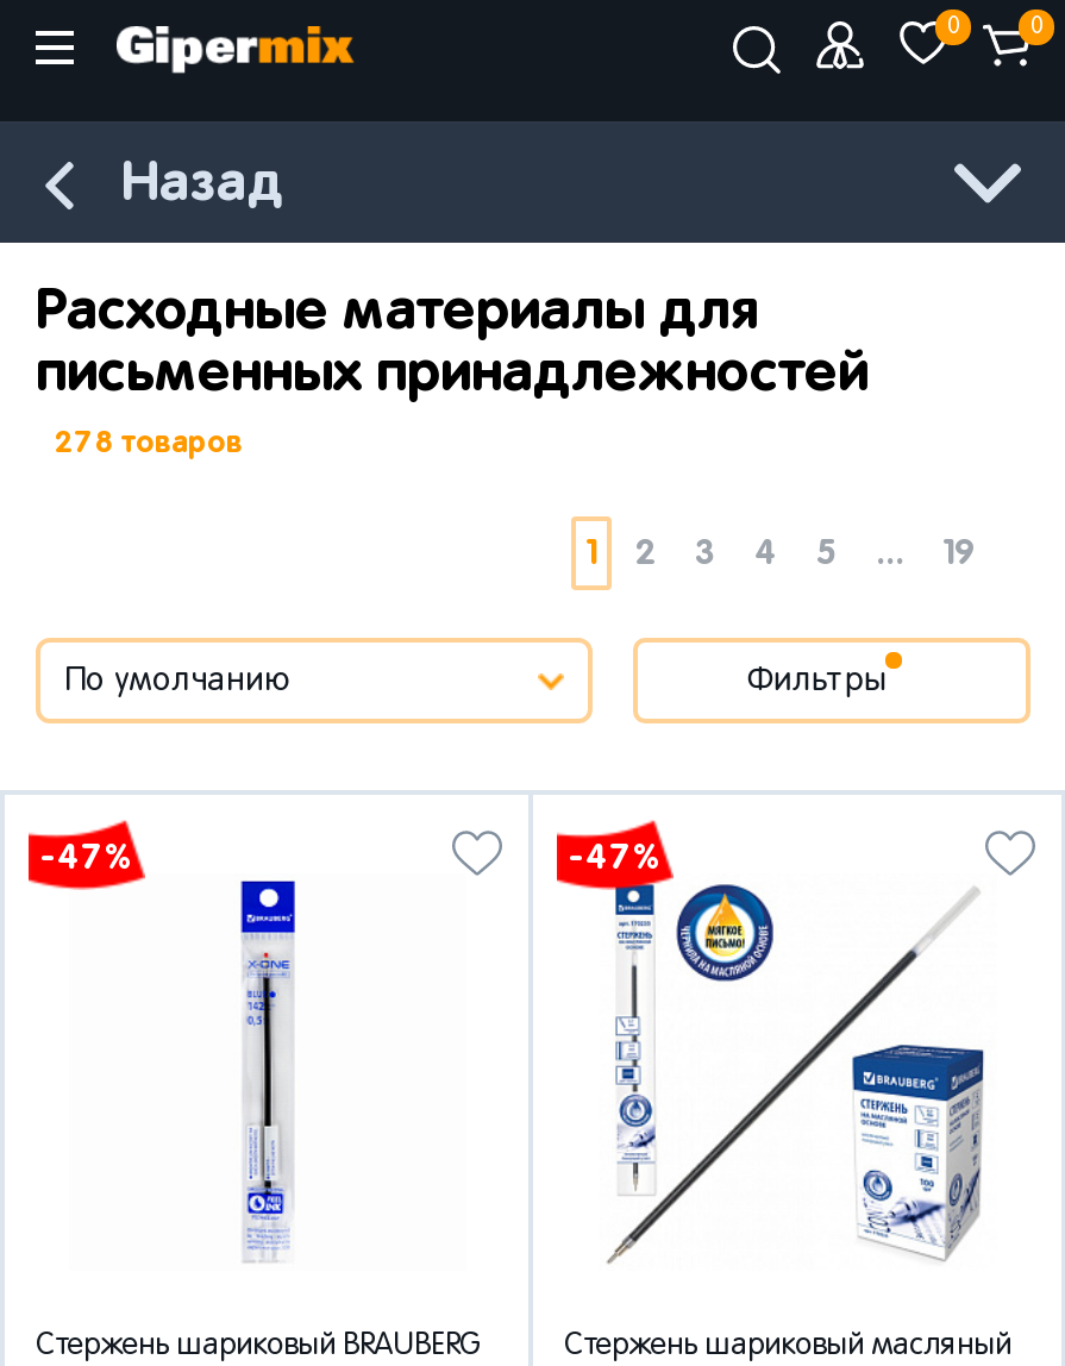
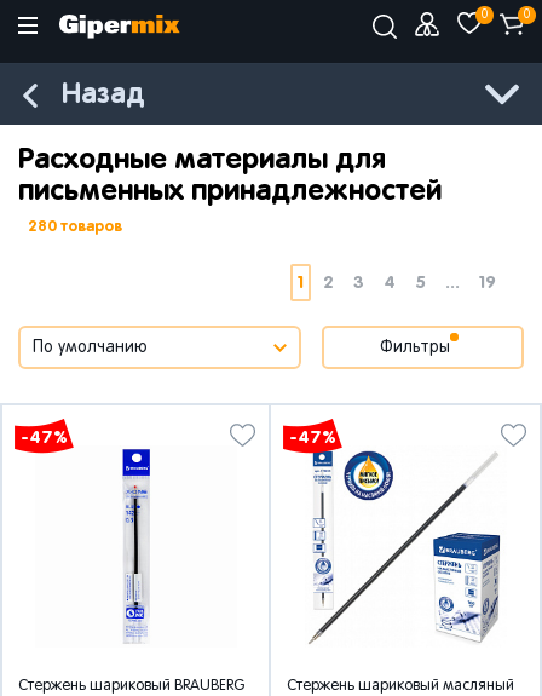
- 278 товаров
+ 280 товаров
